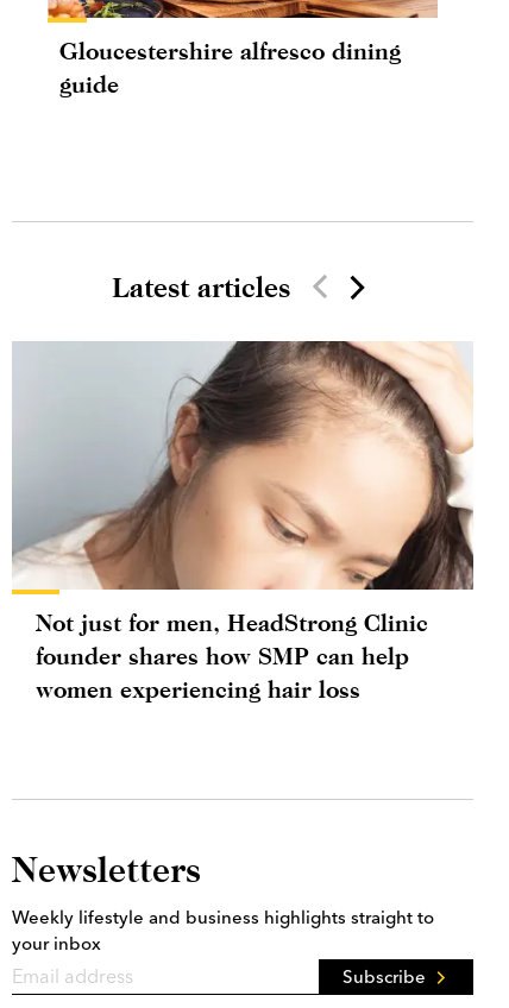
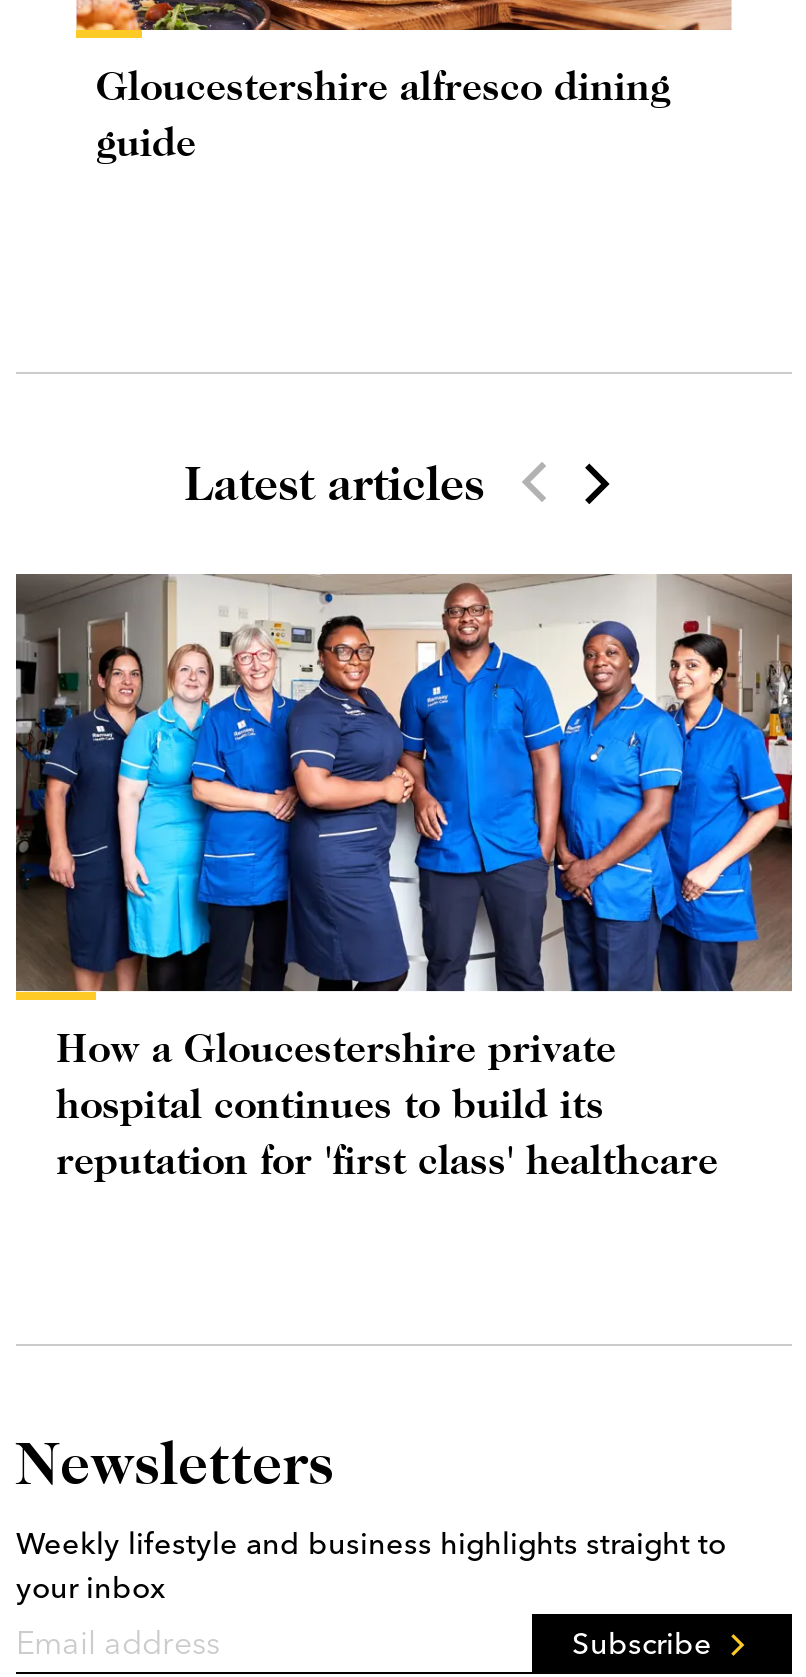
- [image]
- Not just for men, HeadStrong Clinic
- founder shares how SMP can help
- women experiencing hair loss
+ [image]
+ How a Gloucestershire private
+ hospital continues to build its
+ reputation for 'first class' healthcare
